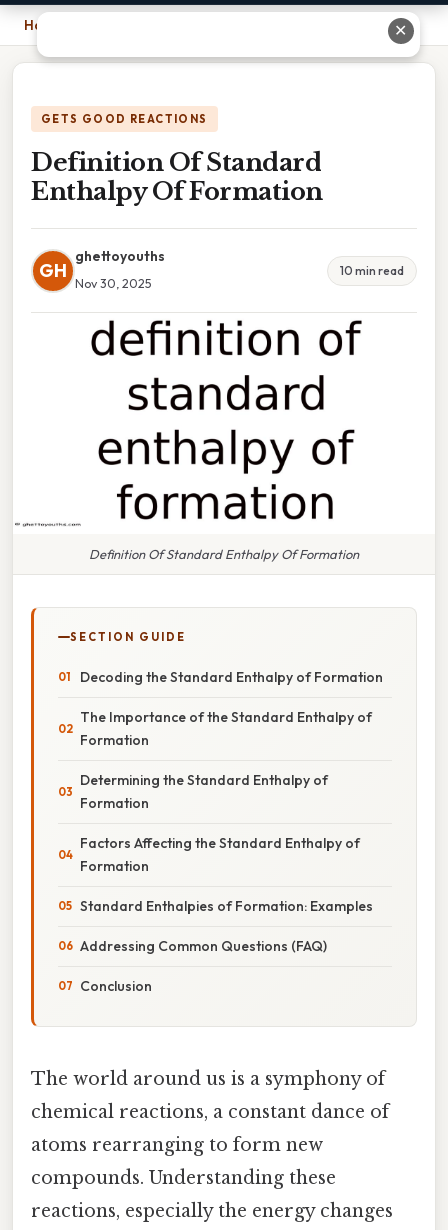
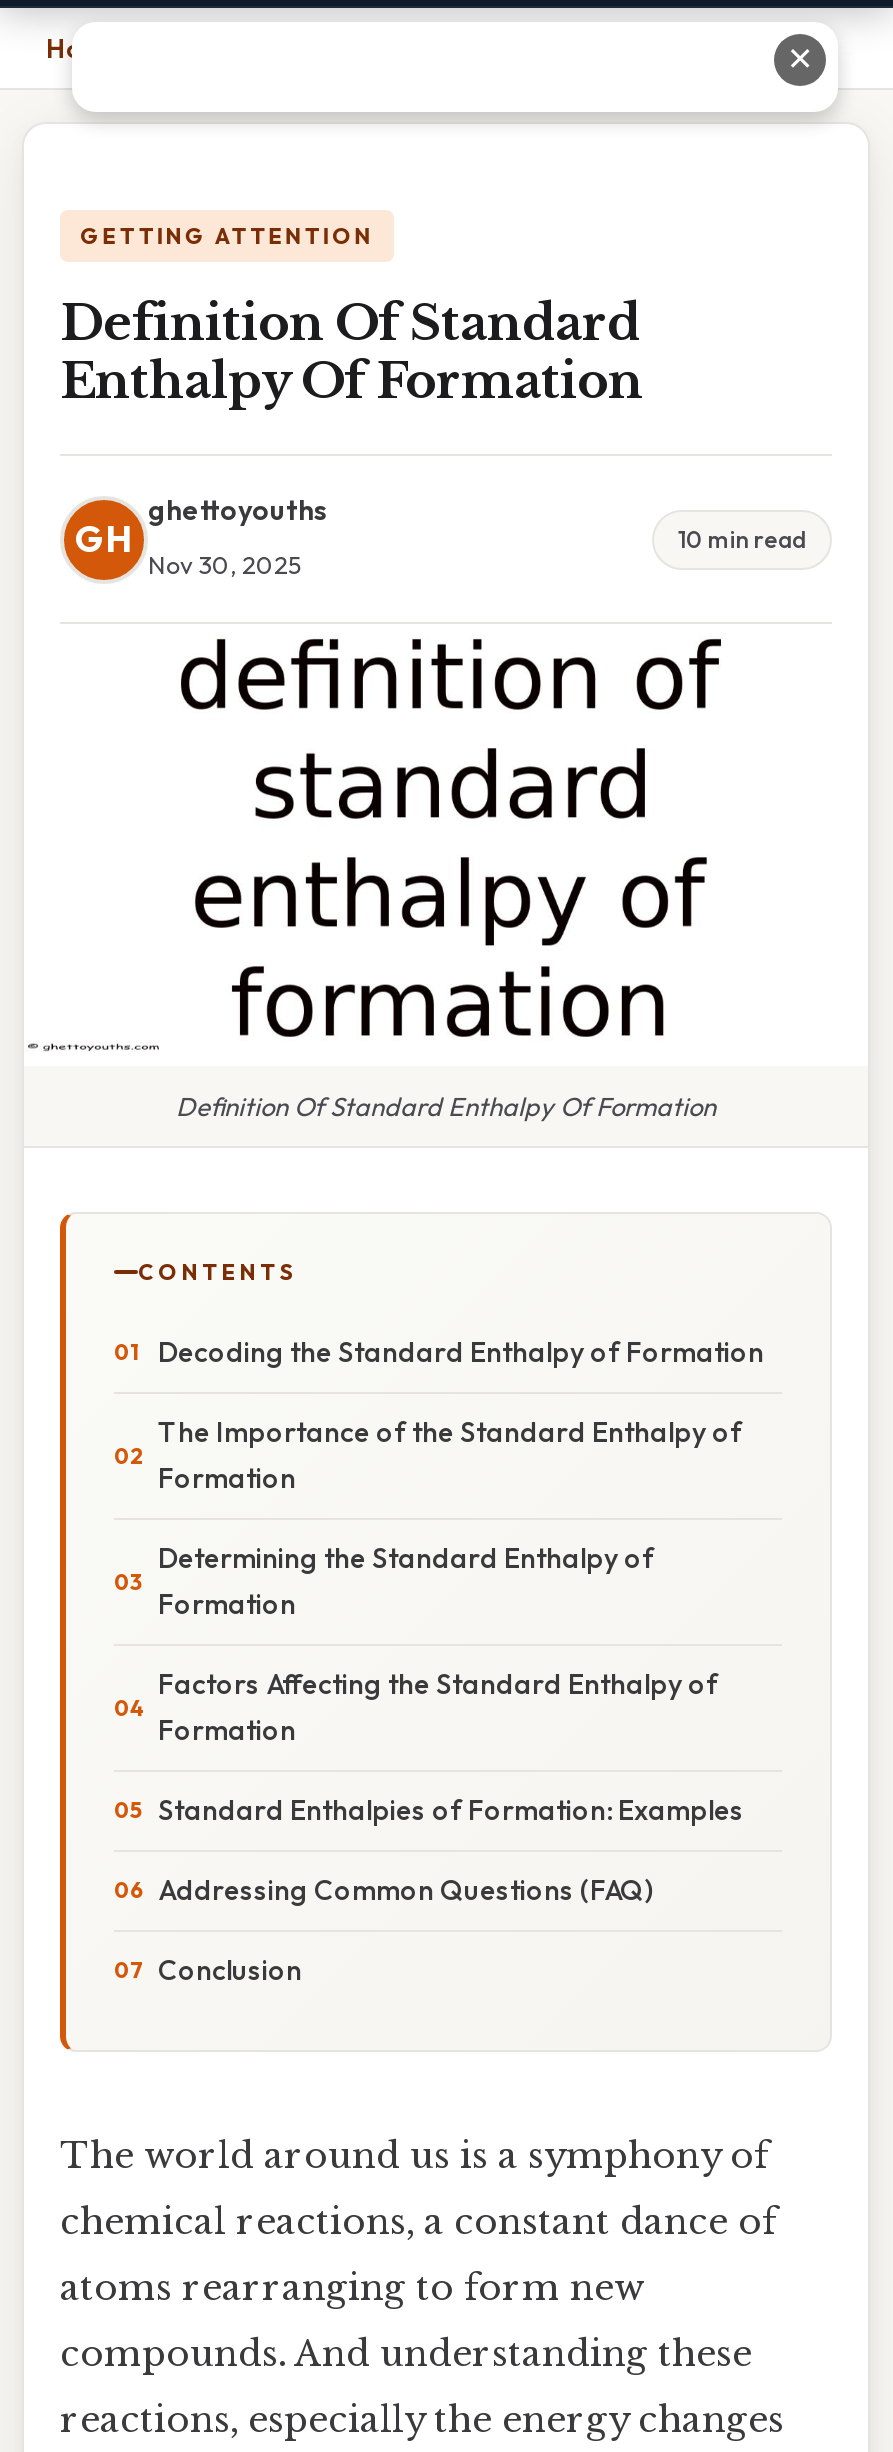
- GETS GOOD REACTIONS
+ GETTING ATTENTION

- SECTION GUIDE
+ CONTENTS

- compounds. Understanding these
+ compounds. And understanding these
